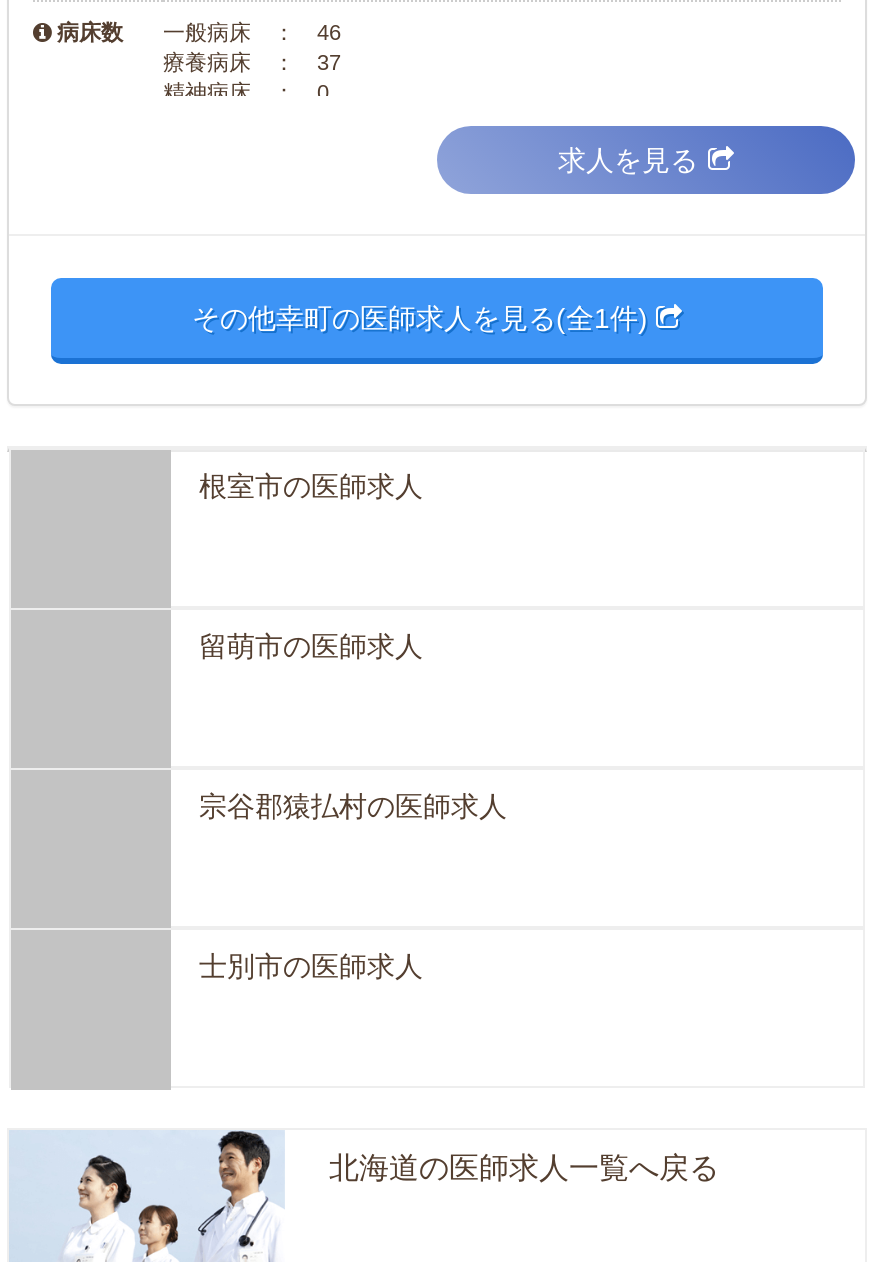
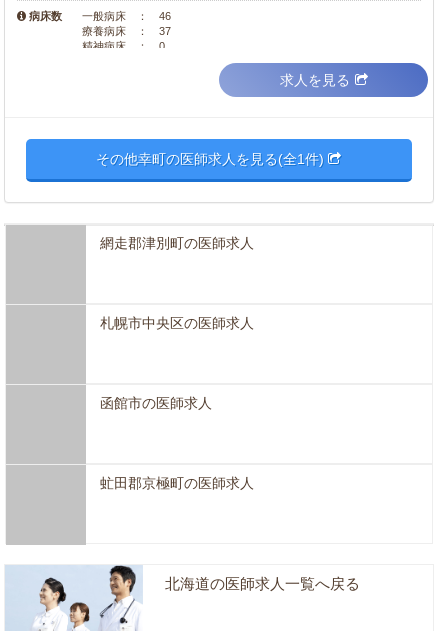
- 根室市の医師求人
+ 網走郡津別町の医師求人

- 留萌市の医師求人
+ 札幌市中央区の医師求人

- 宗谷郡猿払村の医師求人
+ 函館市の医師求人

- 士別市の医師求人
+ 虻田郡京極町の医師求人
